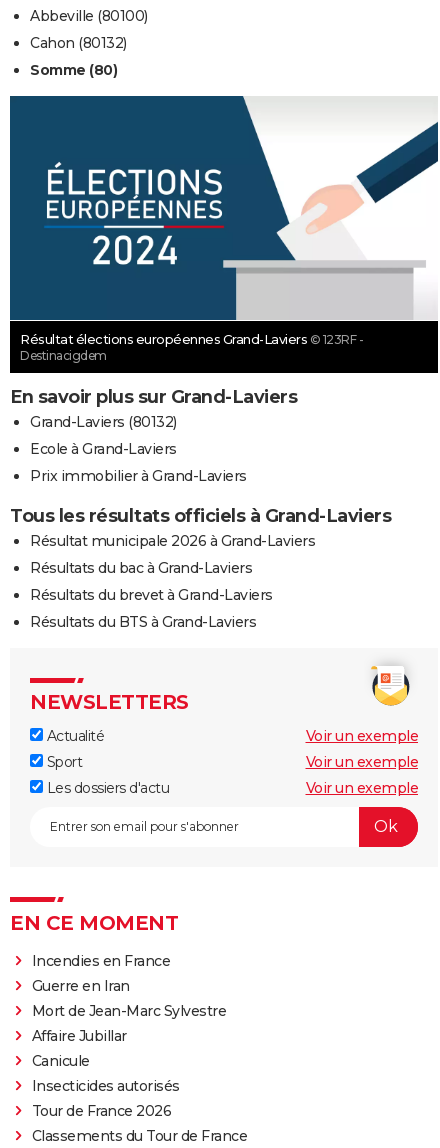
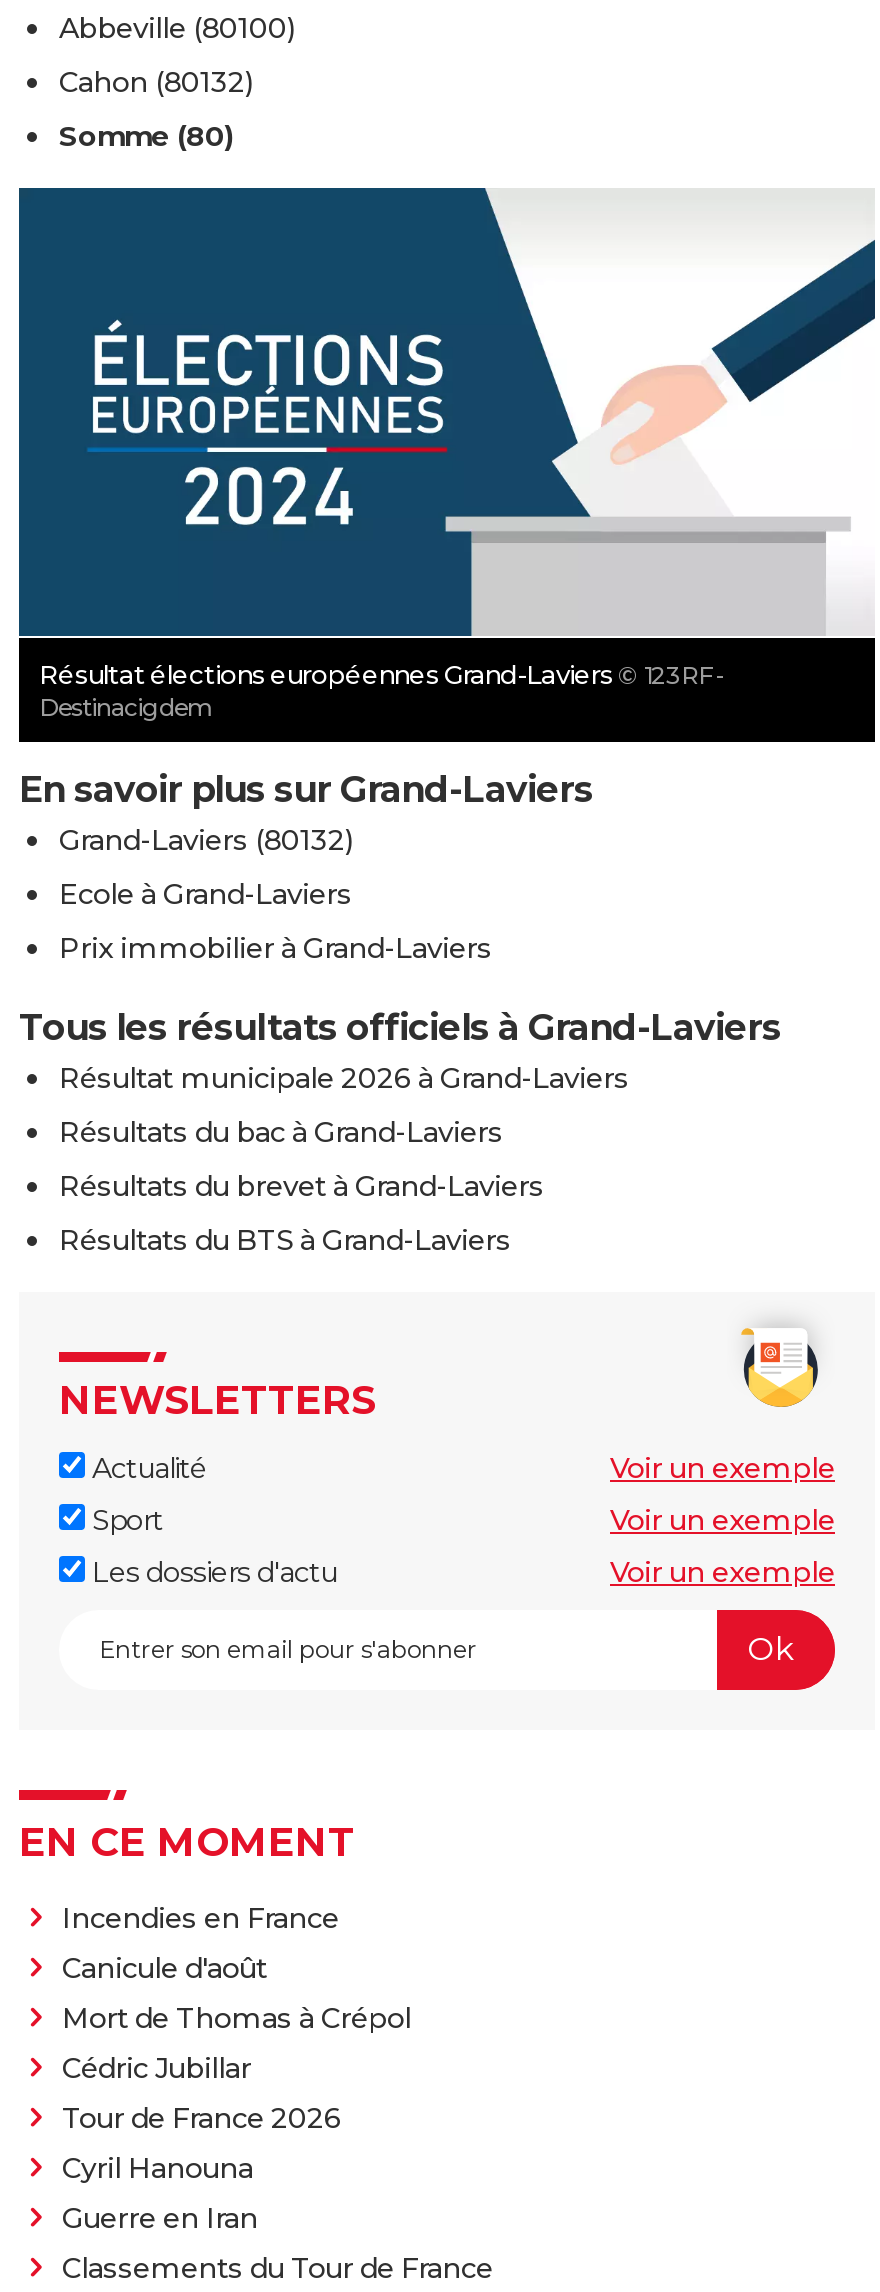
+ Canicule d'août
+ Mort de Thomas à Crépol
+ Cédric Jubillar
+ Cyril Hanouna

moved down: Guerre en Iran

- Mort de Jean-Marc Sylvestre
- Affaire Jubillar
- Canicule
- Insecticides autorisés

moved up: Tour de France 2026
